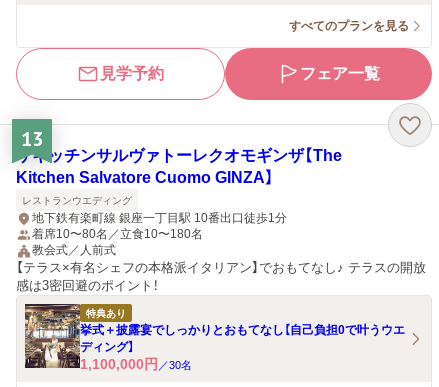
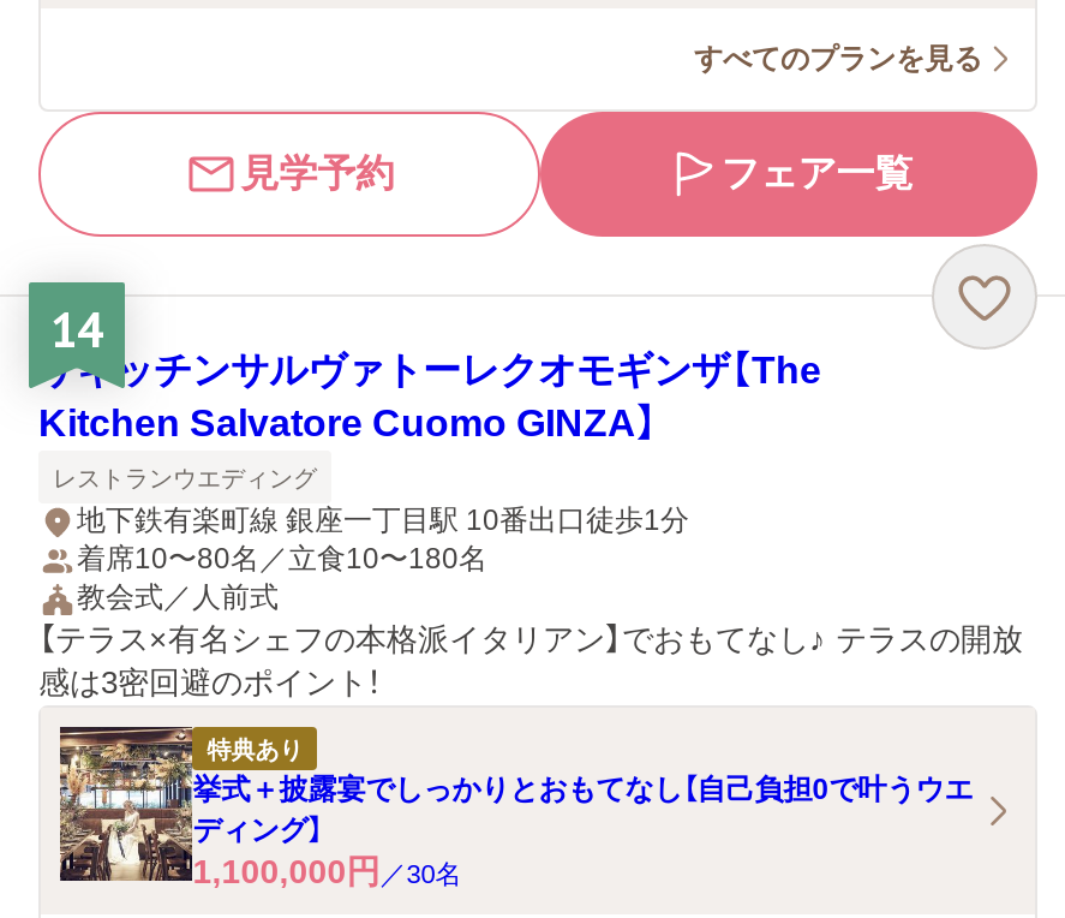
- 13
+ 14
